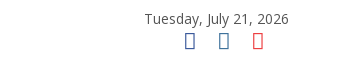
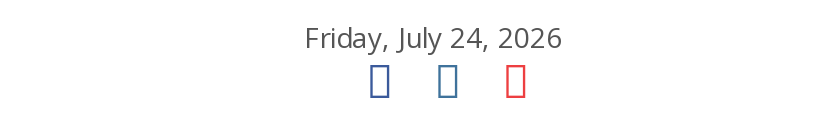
- Tuesday, July 21, 2026
+ Friday, July 24, 2026
